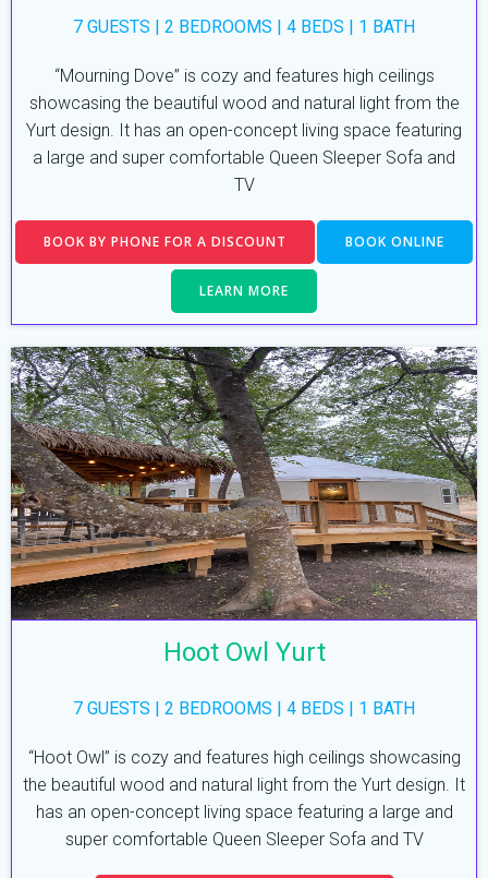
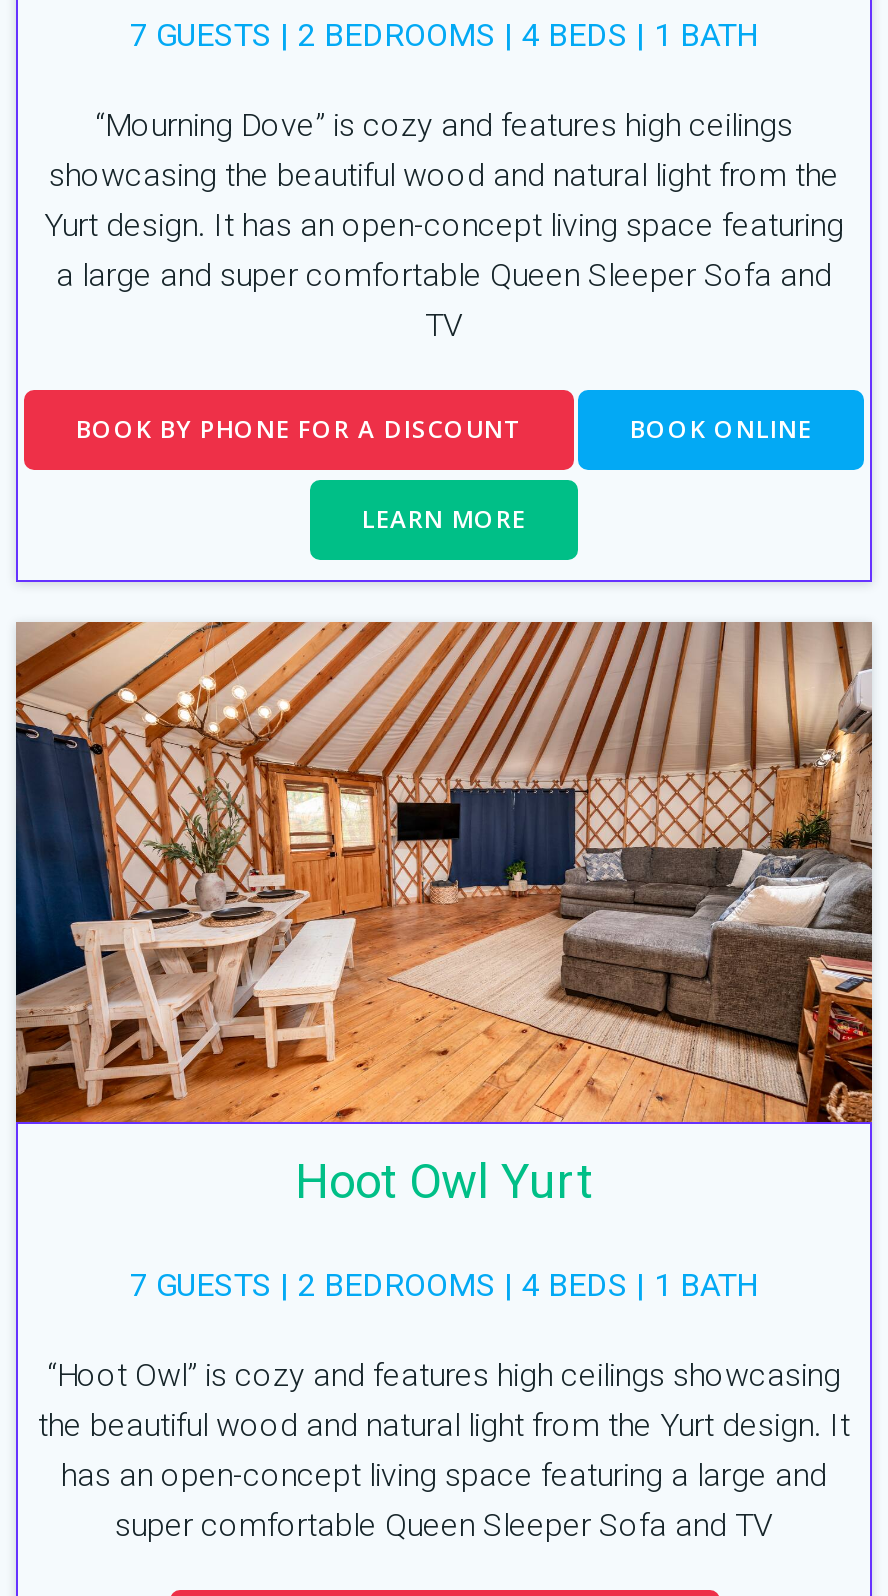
- [image]
+ [image]
